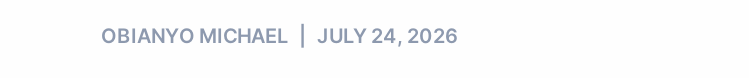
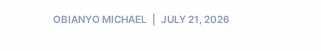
- OBIANYO MICHAEL JULY 24, 2026
+ OBIANYO MICHAEL JULY 21, 2026
